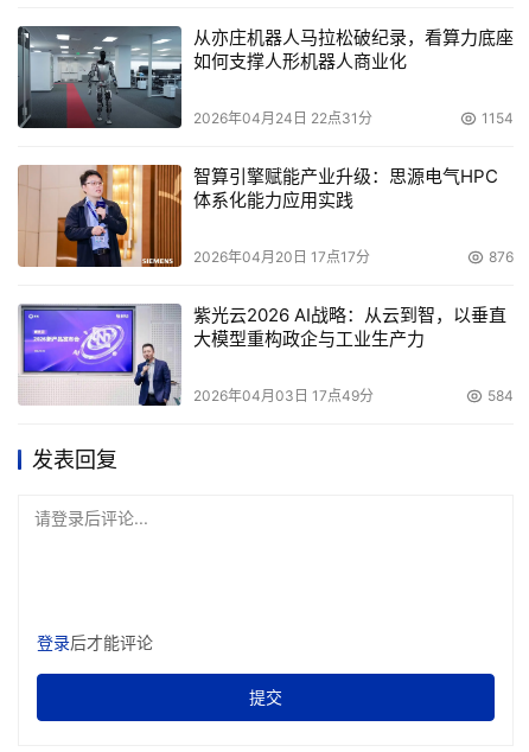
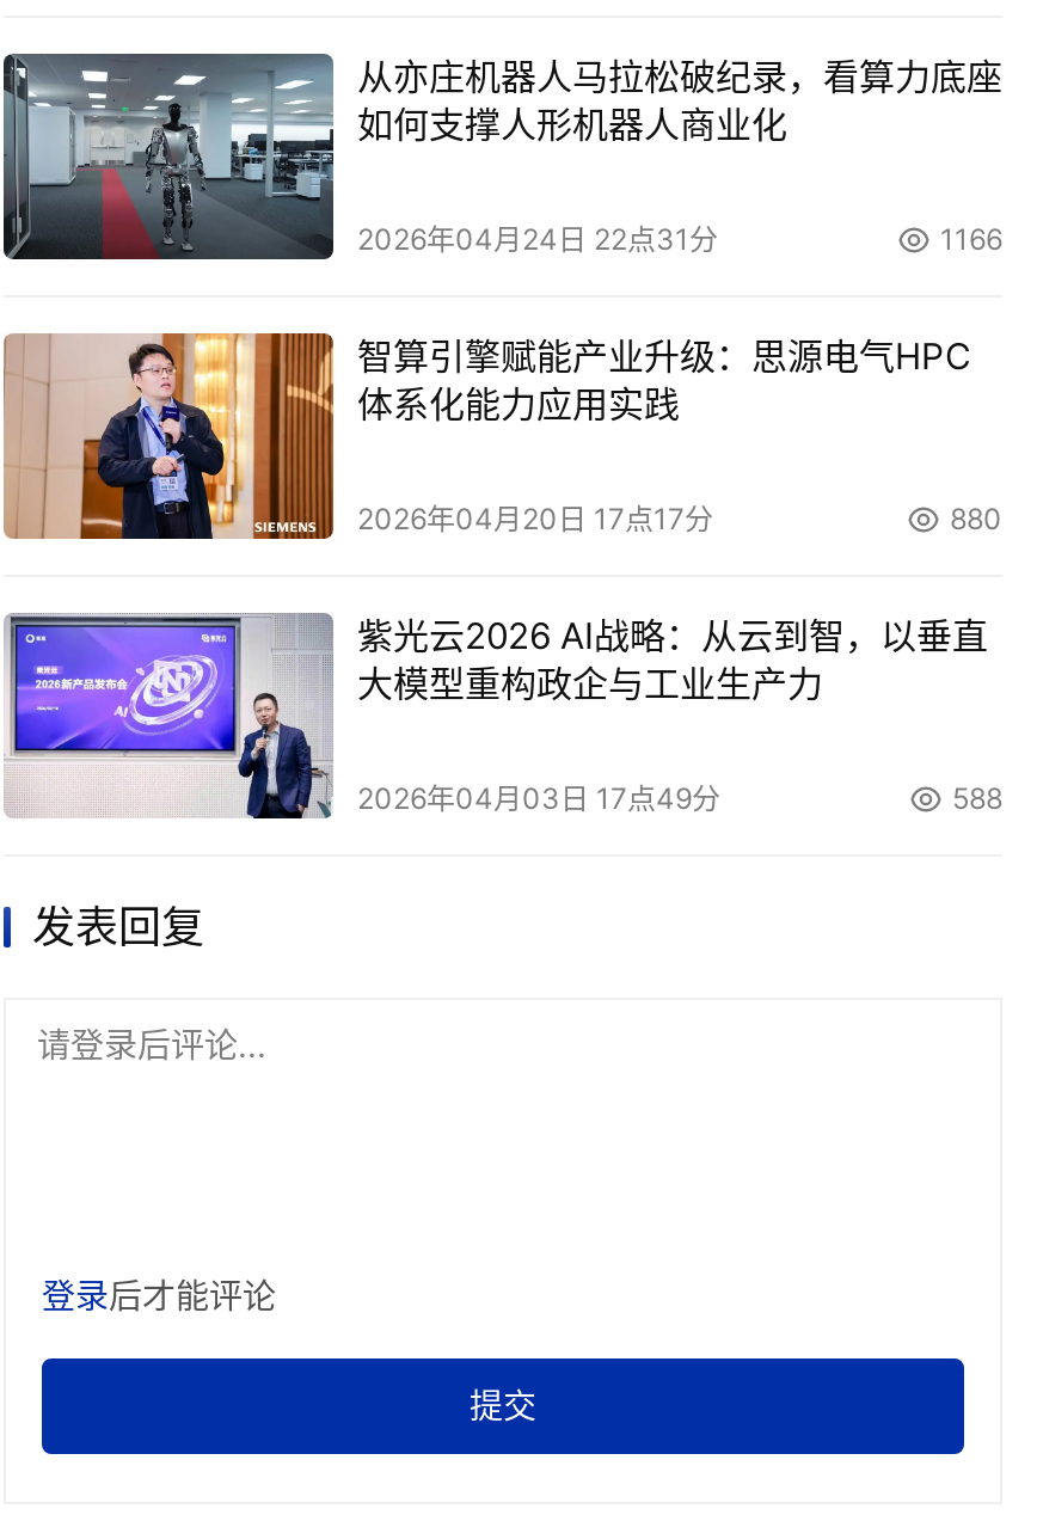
- 1154
+ 1166

- 876
+ 880

- 584
+ 588
